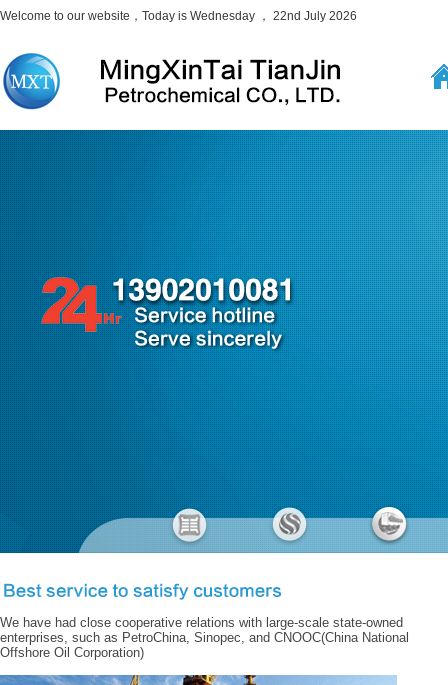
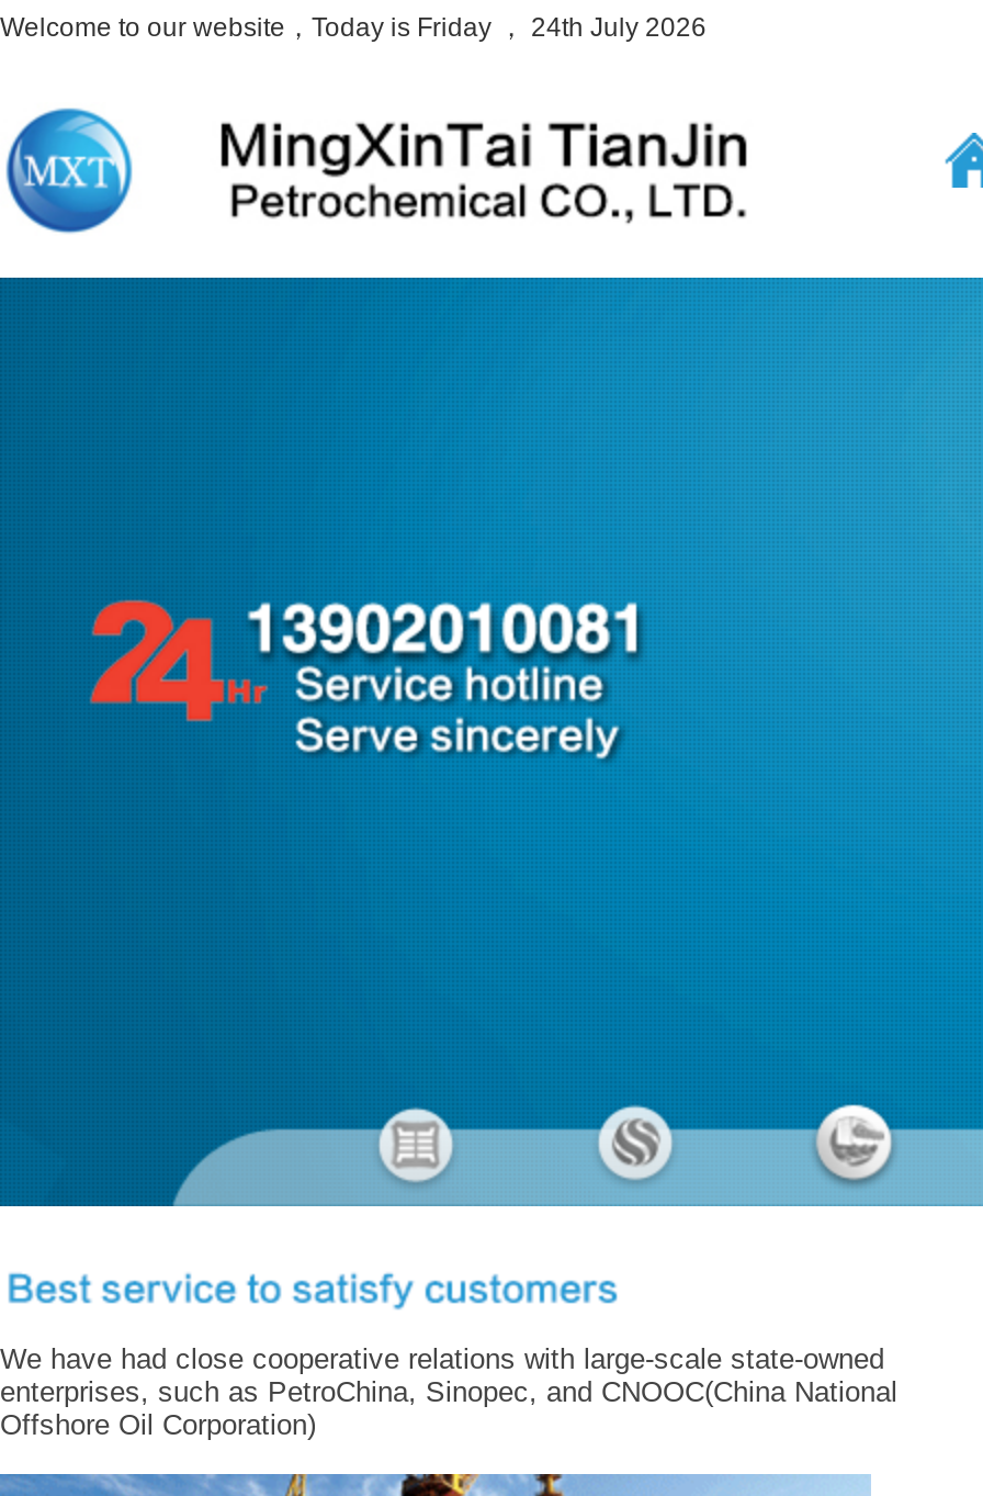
- Welcome to our website，Today is Wednesday ， 22nd July 2026
+ Welcome to our website，Today is Friday ， 24th July 2026
